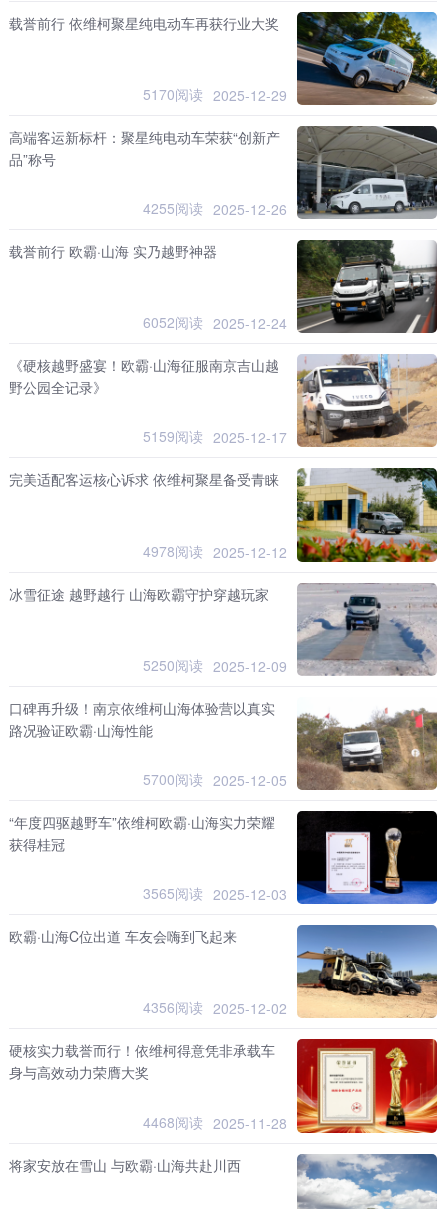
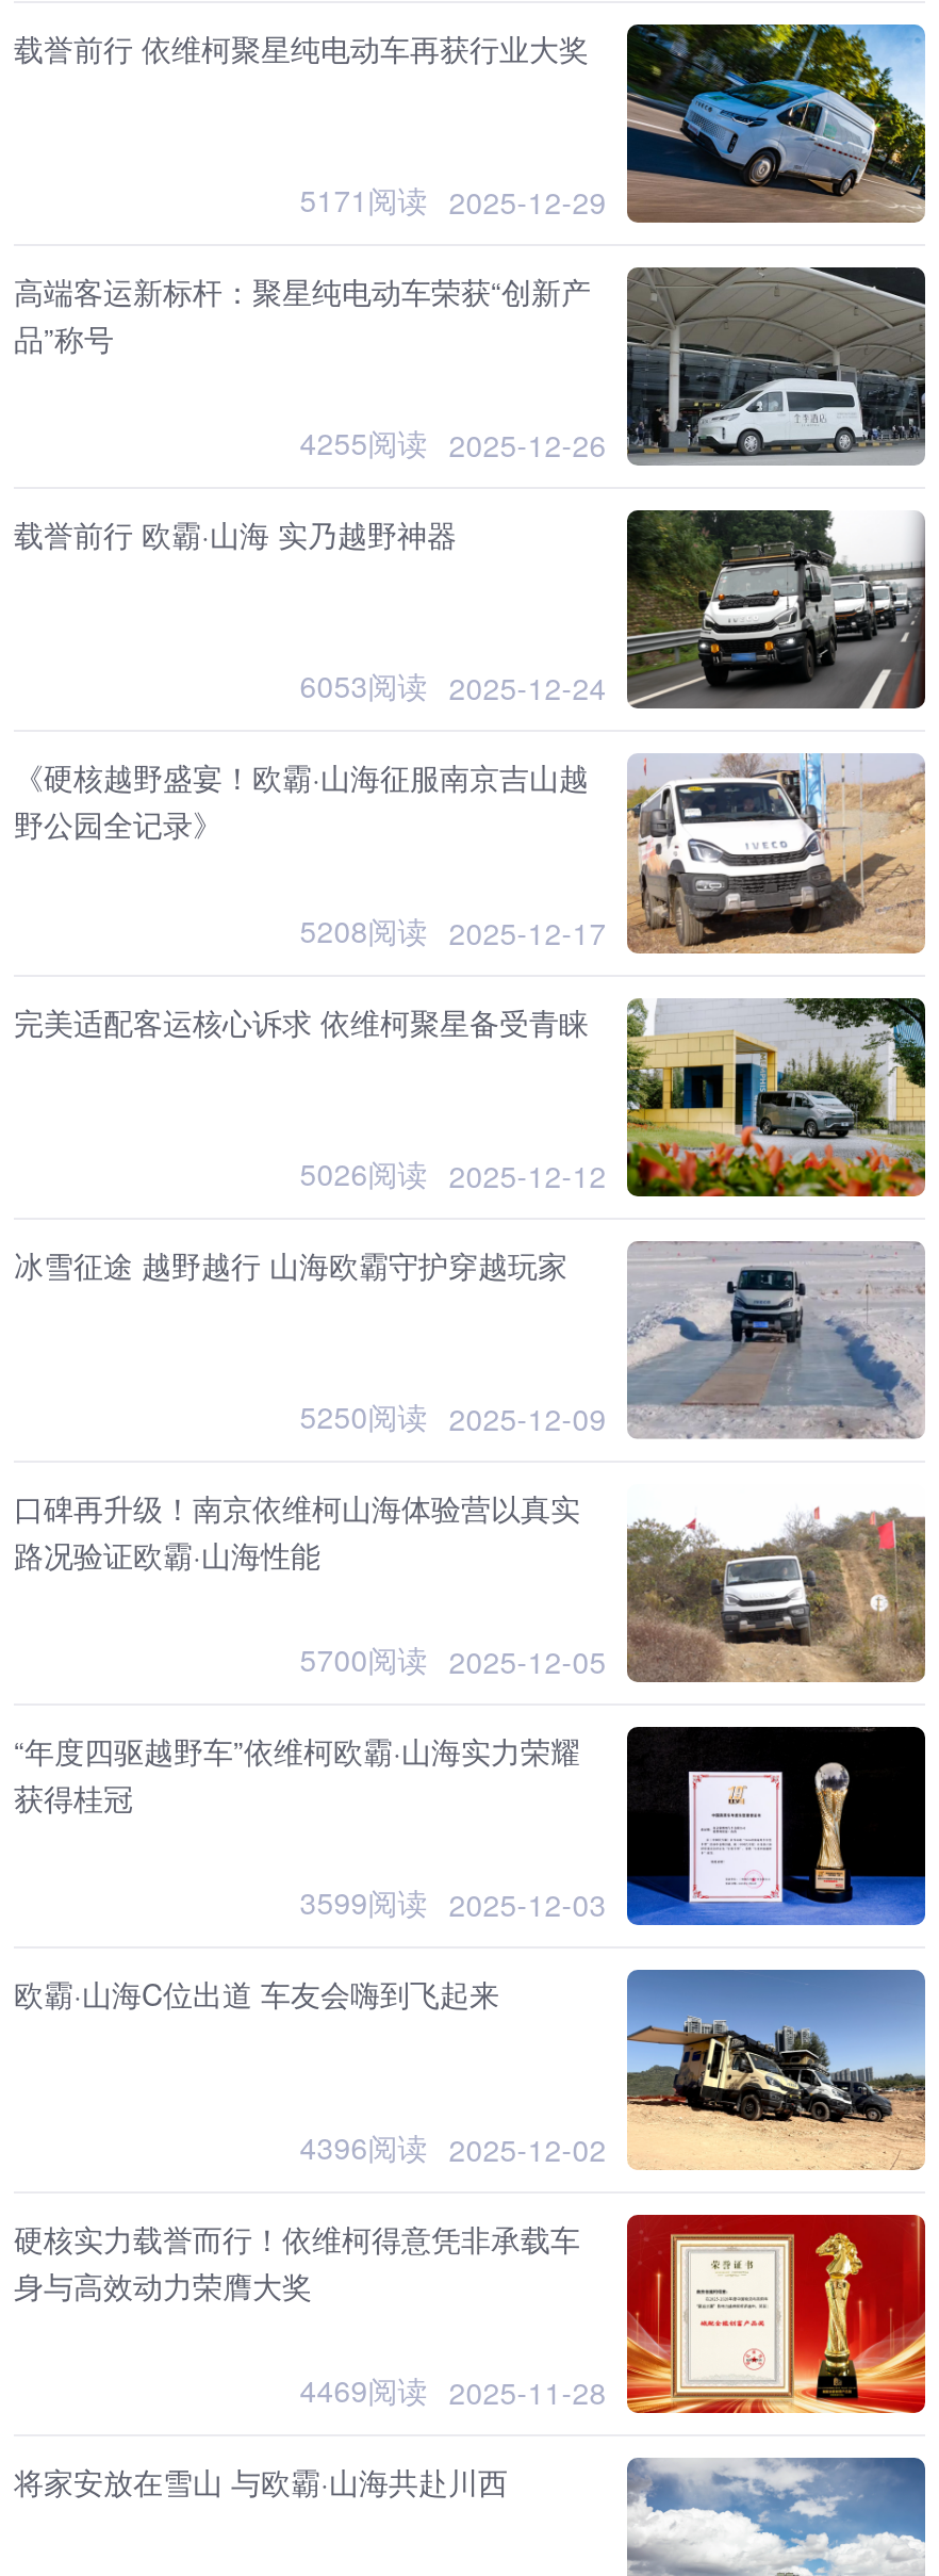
- 5170阅读 2025-12-29
+ 5171阅读 2025-12-29

- 6052阅读 2025-12-24
+ 6053阅读 2025-12-24

- 5159阅读 2025-12-17
+ 5208阅读 2025-12-17

- 4978阅读 2025-12-12
+ 5026阅读 2025-12-12

- 3565阅读 2025-12-03
+ 3599阅读 2025-12-03

- 4356阅读 2025-12-02
+ 4396阅读 2025-12-02

- 4468阅读 2025-11-28
+ 4469阅读 2025-11-28
